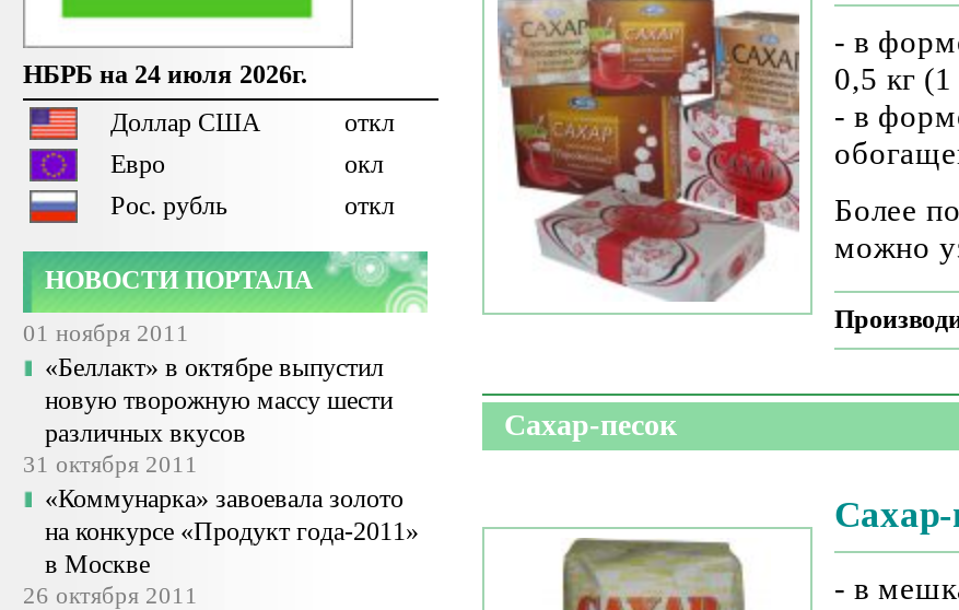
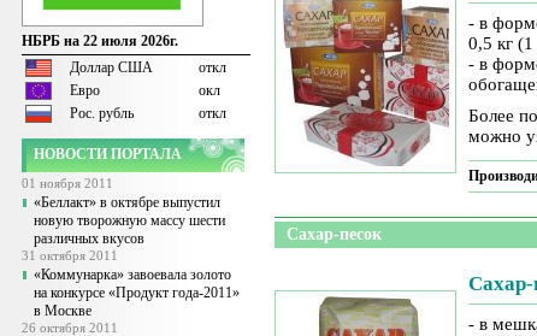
- НБРБ на 24 июля 2026г.
+ НБРБ на 22 июля 2026г.
